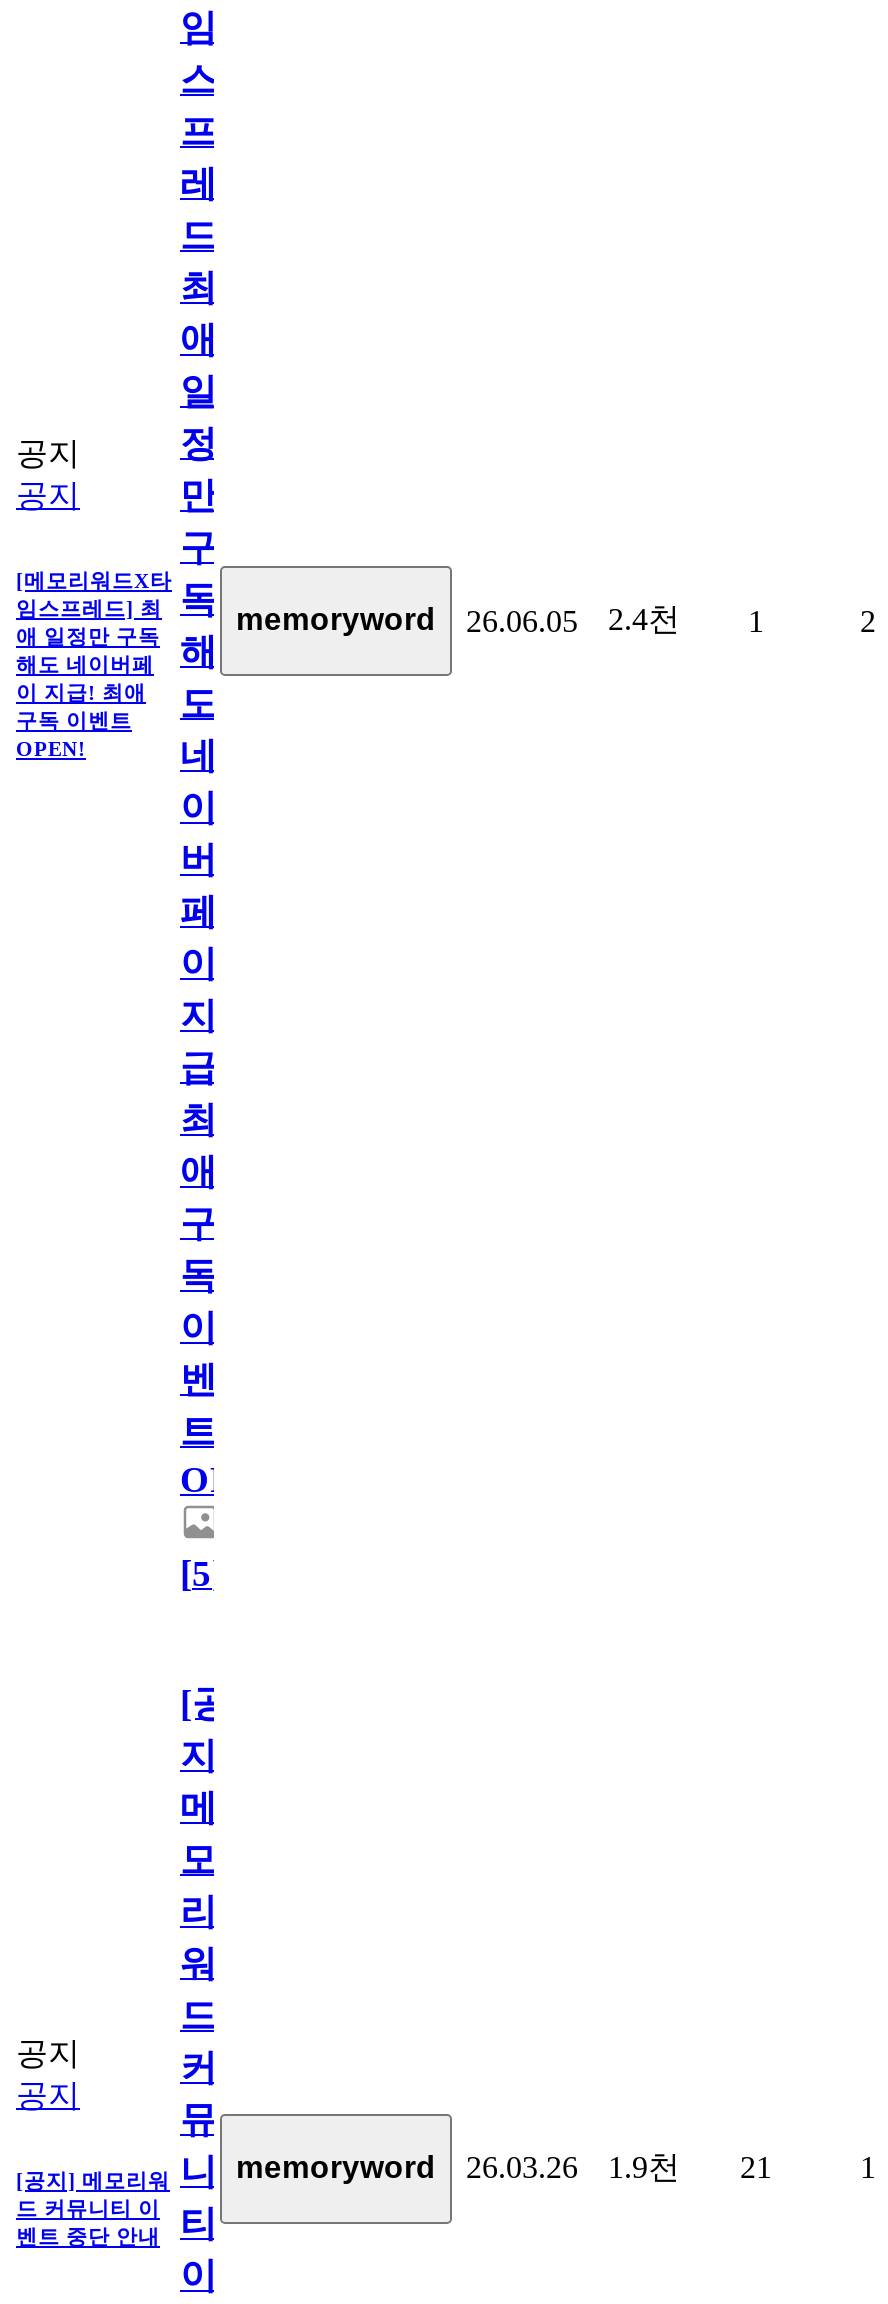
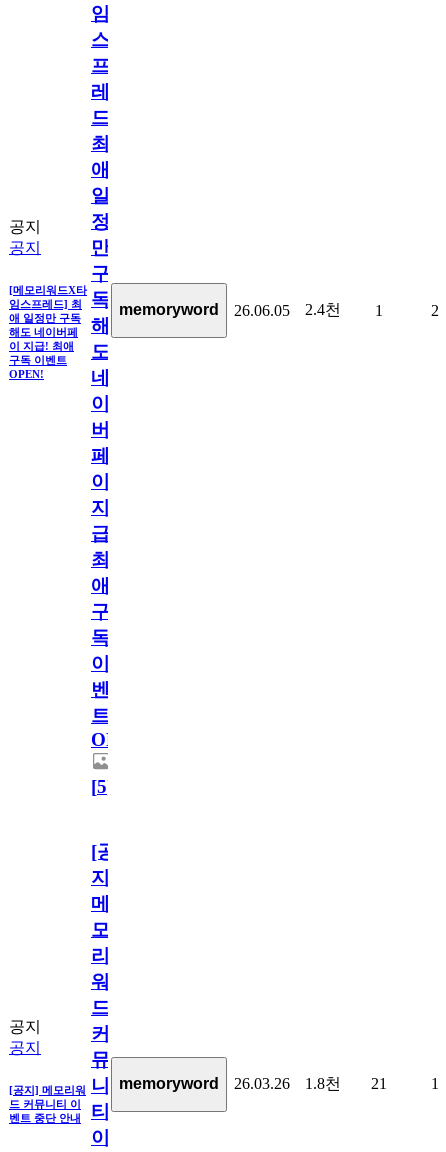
- 1.9천
+ 1.8천
